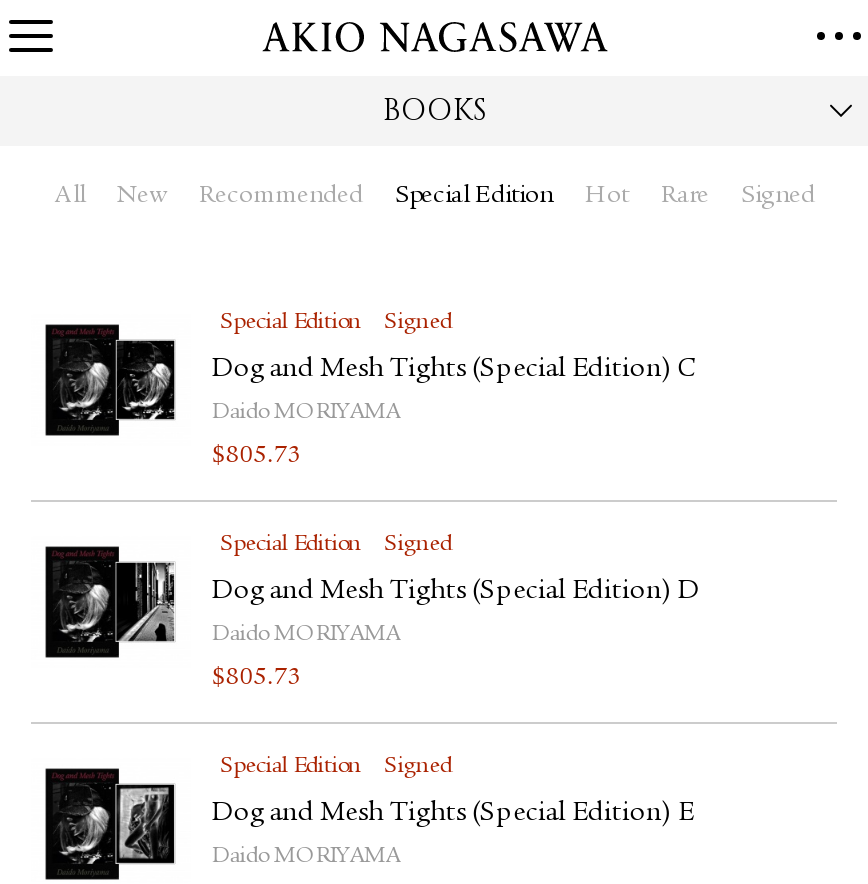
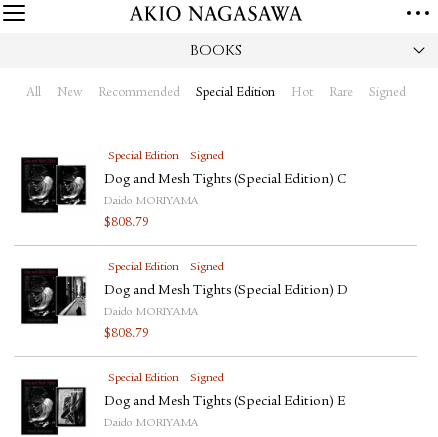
- $805.73
+ $808.79

- $805.73
+ $808.79
